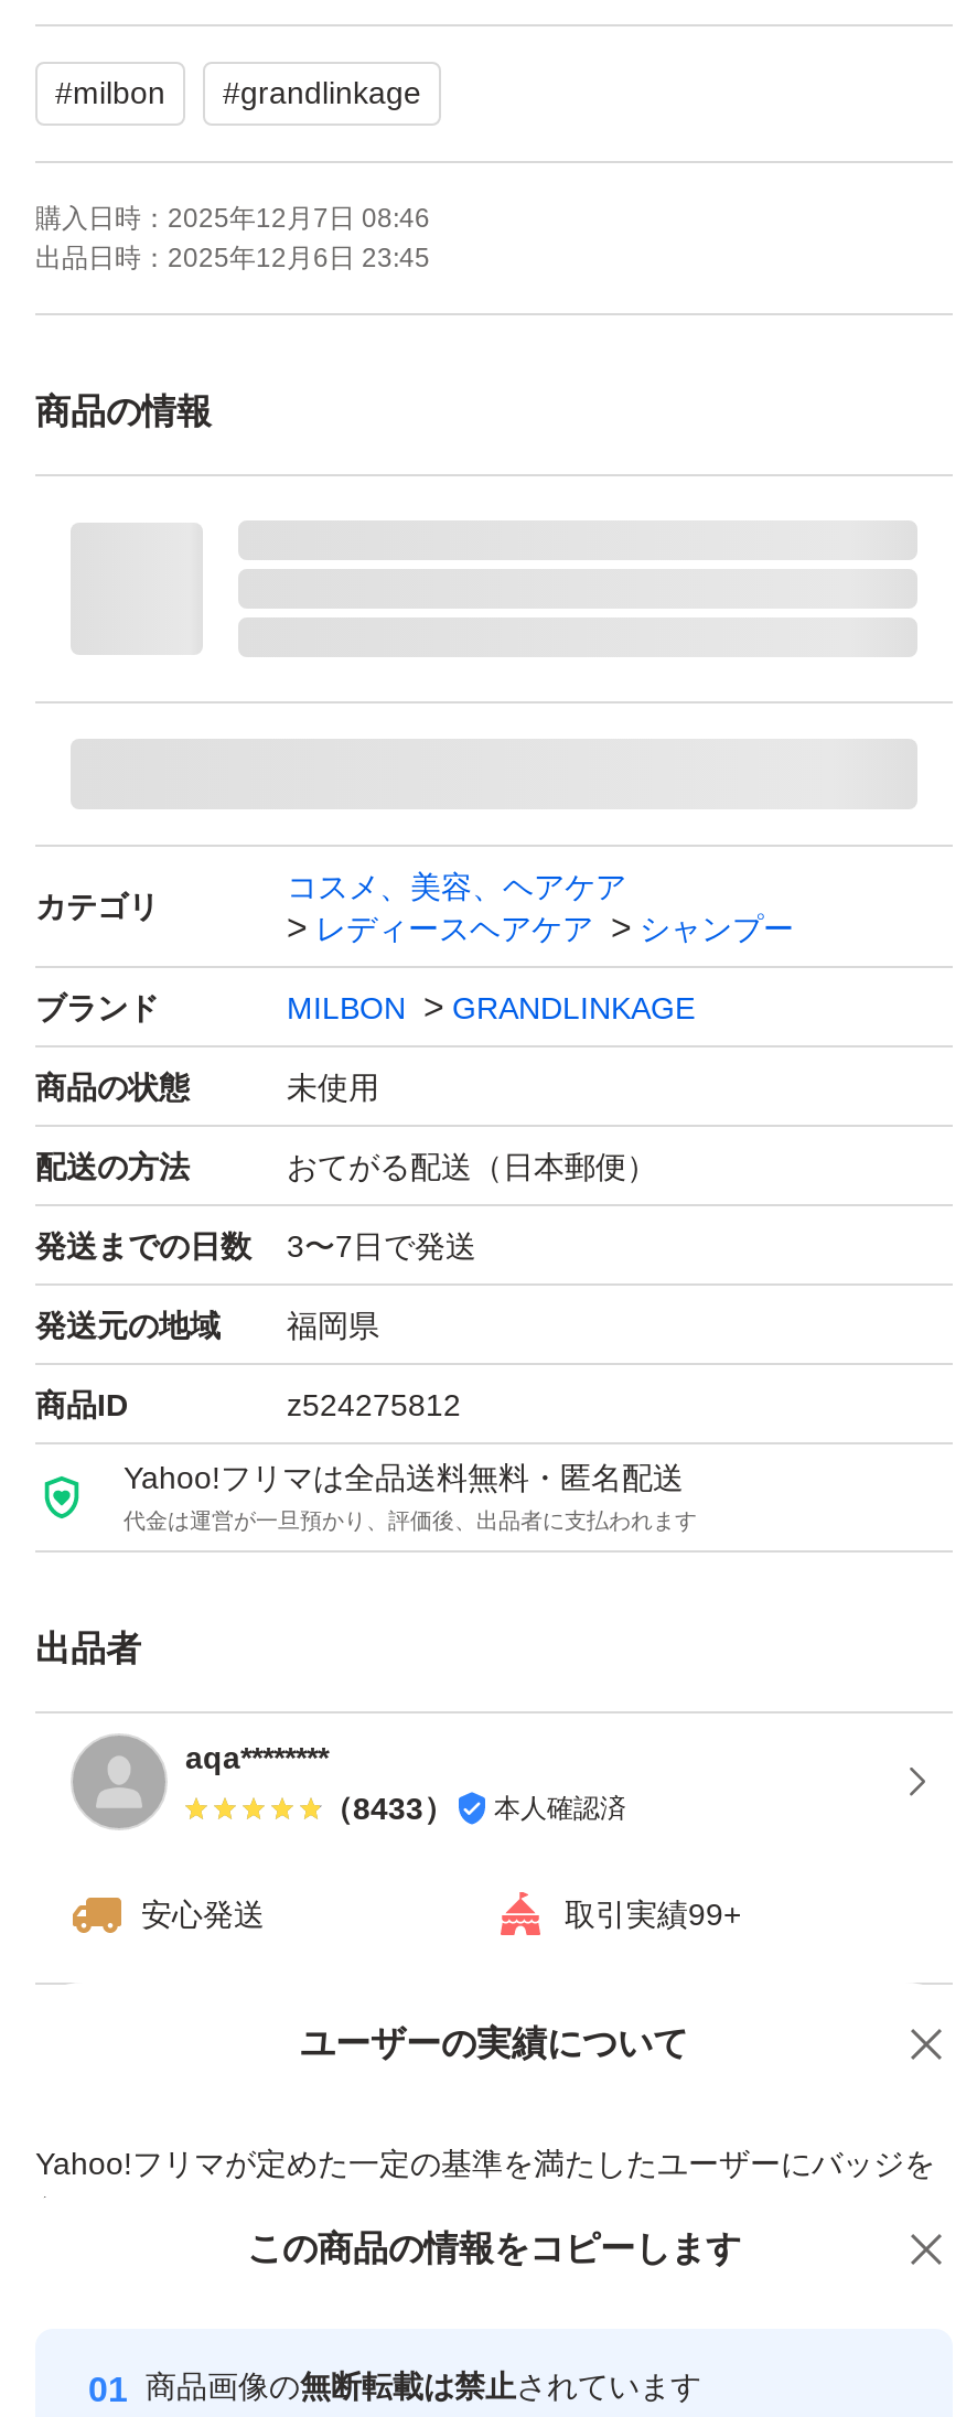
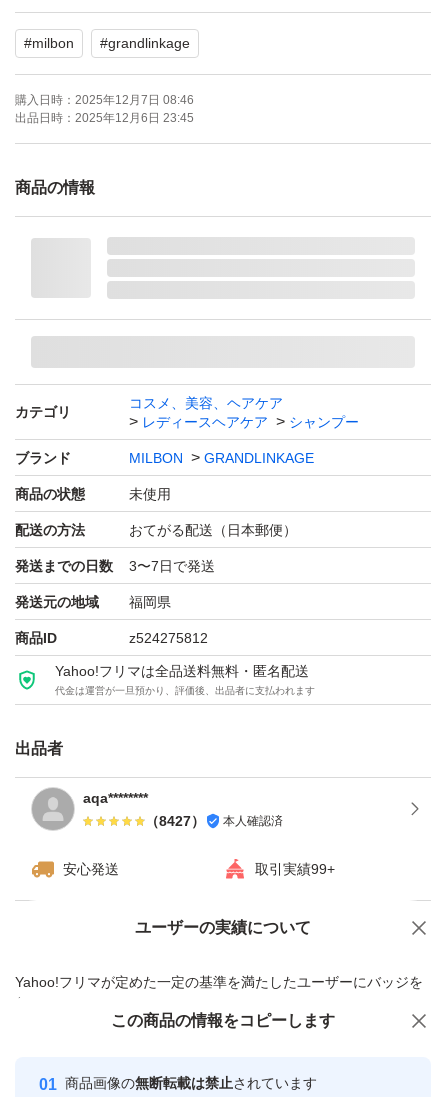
- （8433） 本人確認済
+ （8427） 本人確認済
